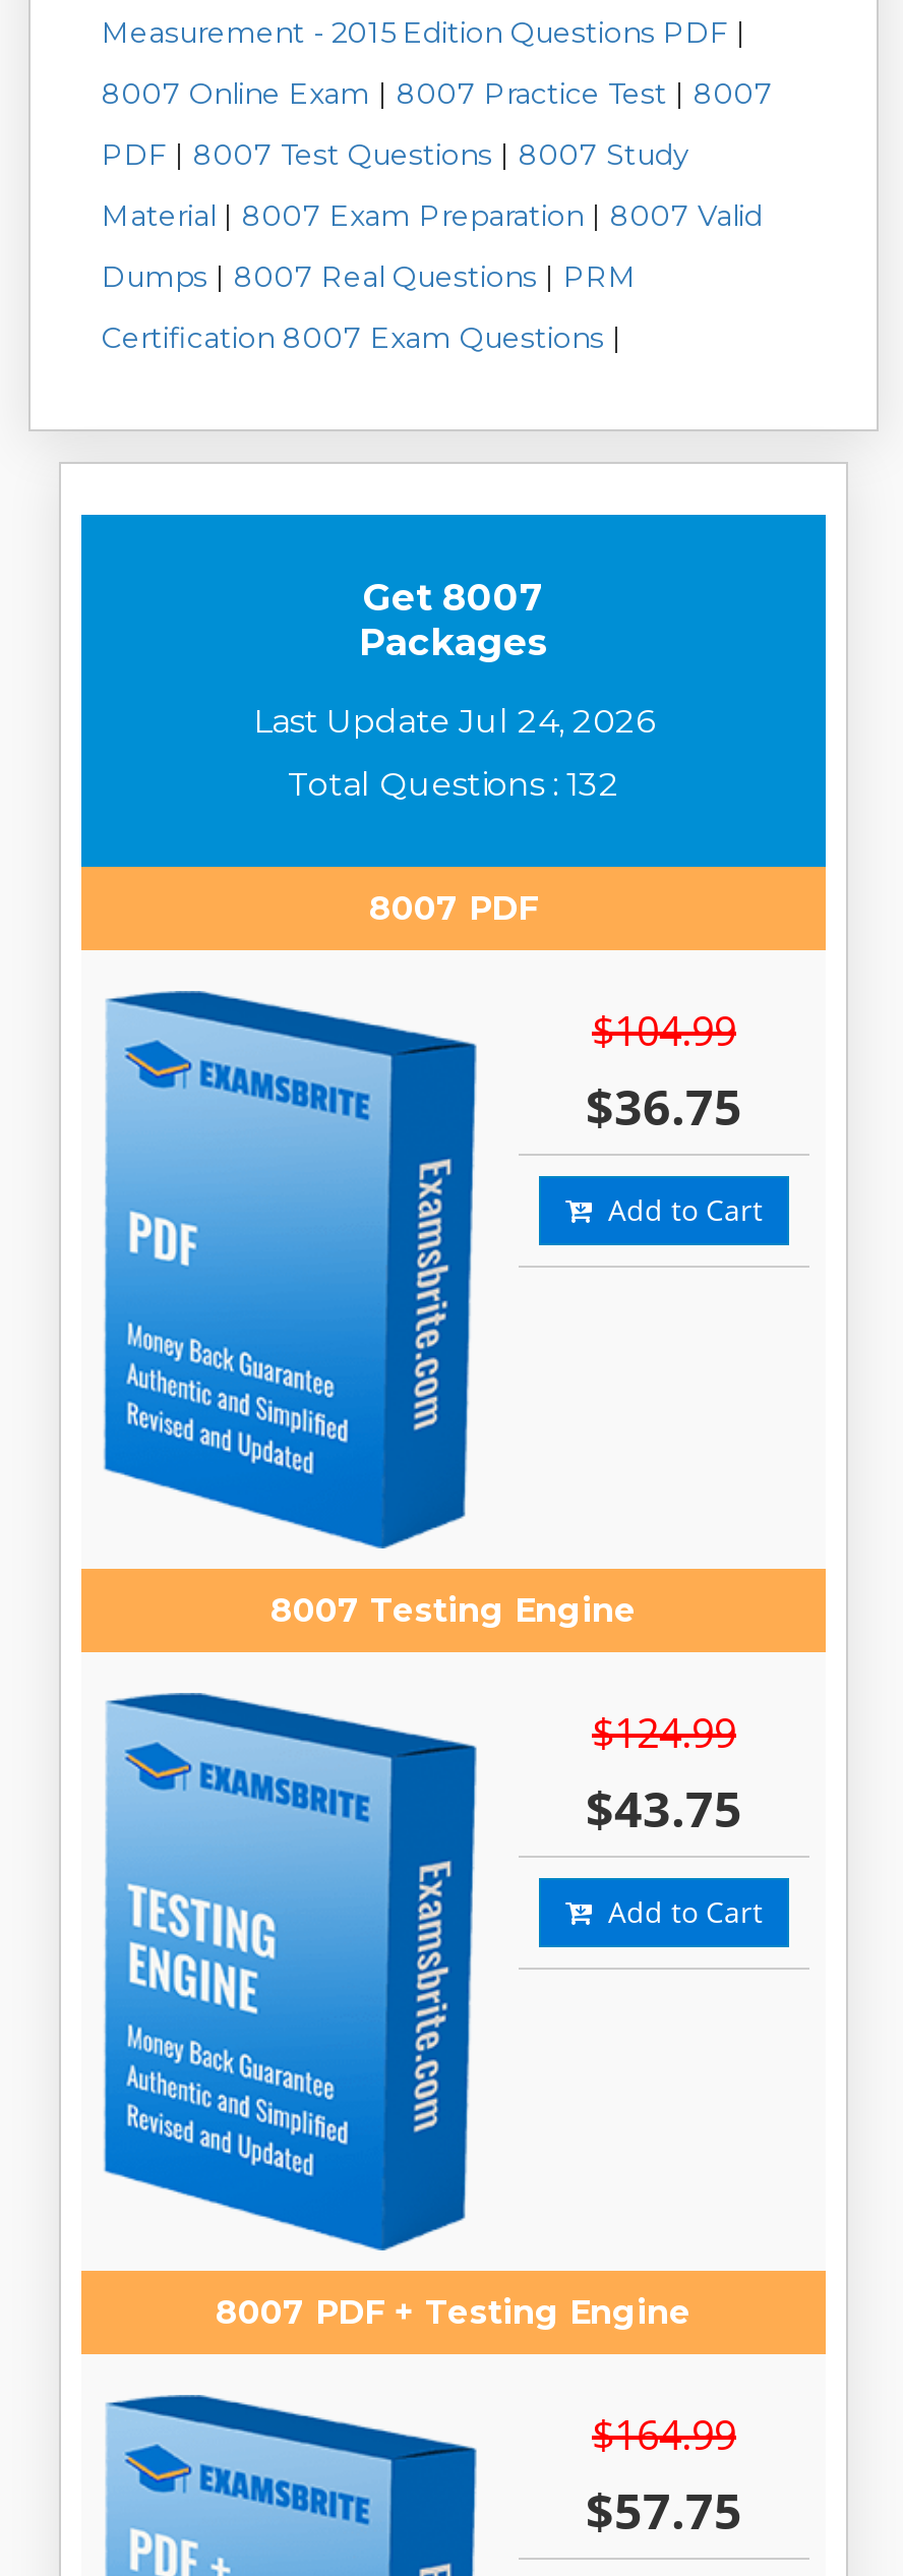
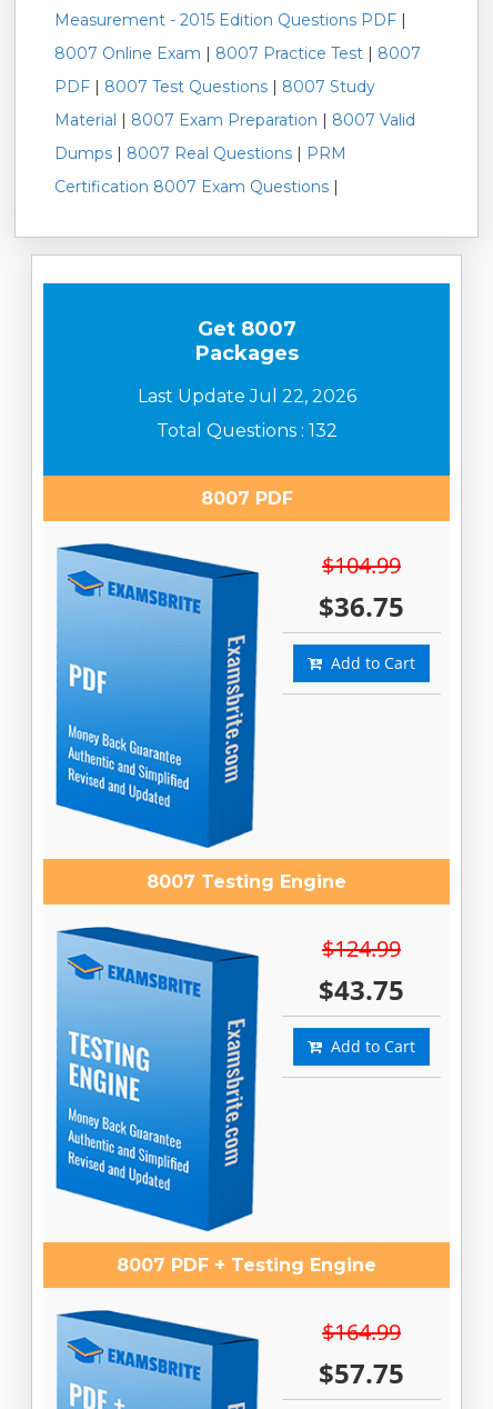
- Last Update Jul 24, 2026
+ Last Update Jul 22, 2026
